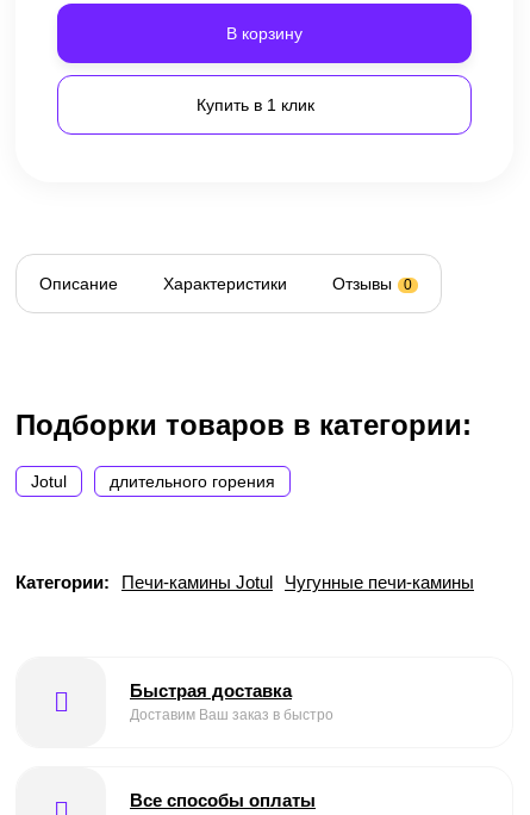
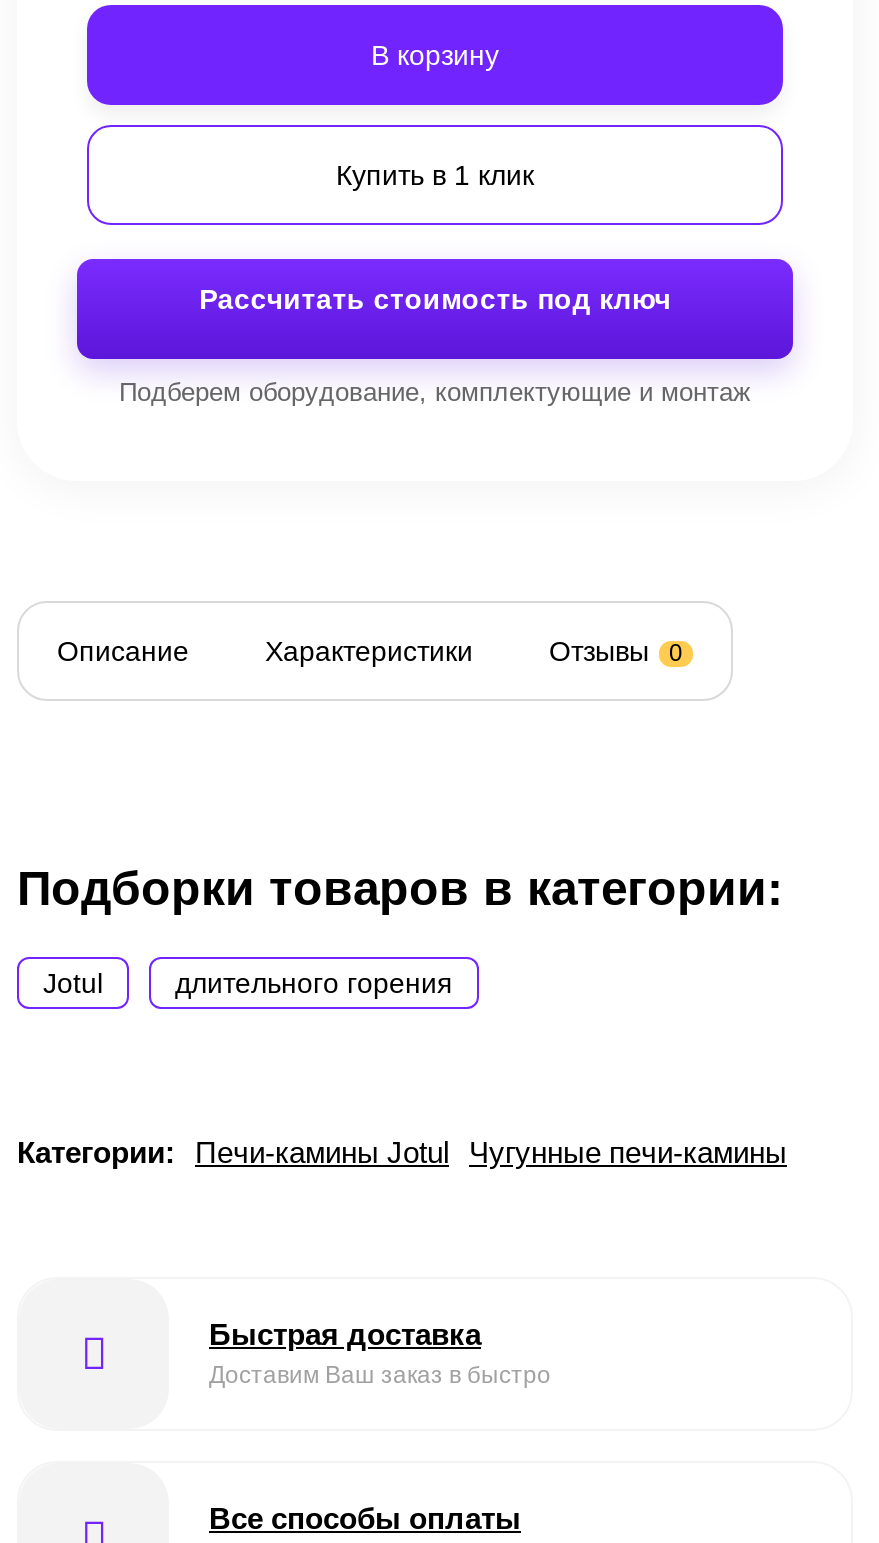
+ Рассчитать стоимость под ключ
+ Подберем оборудование, комплектующие и монтаж
